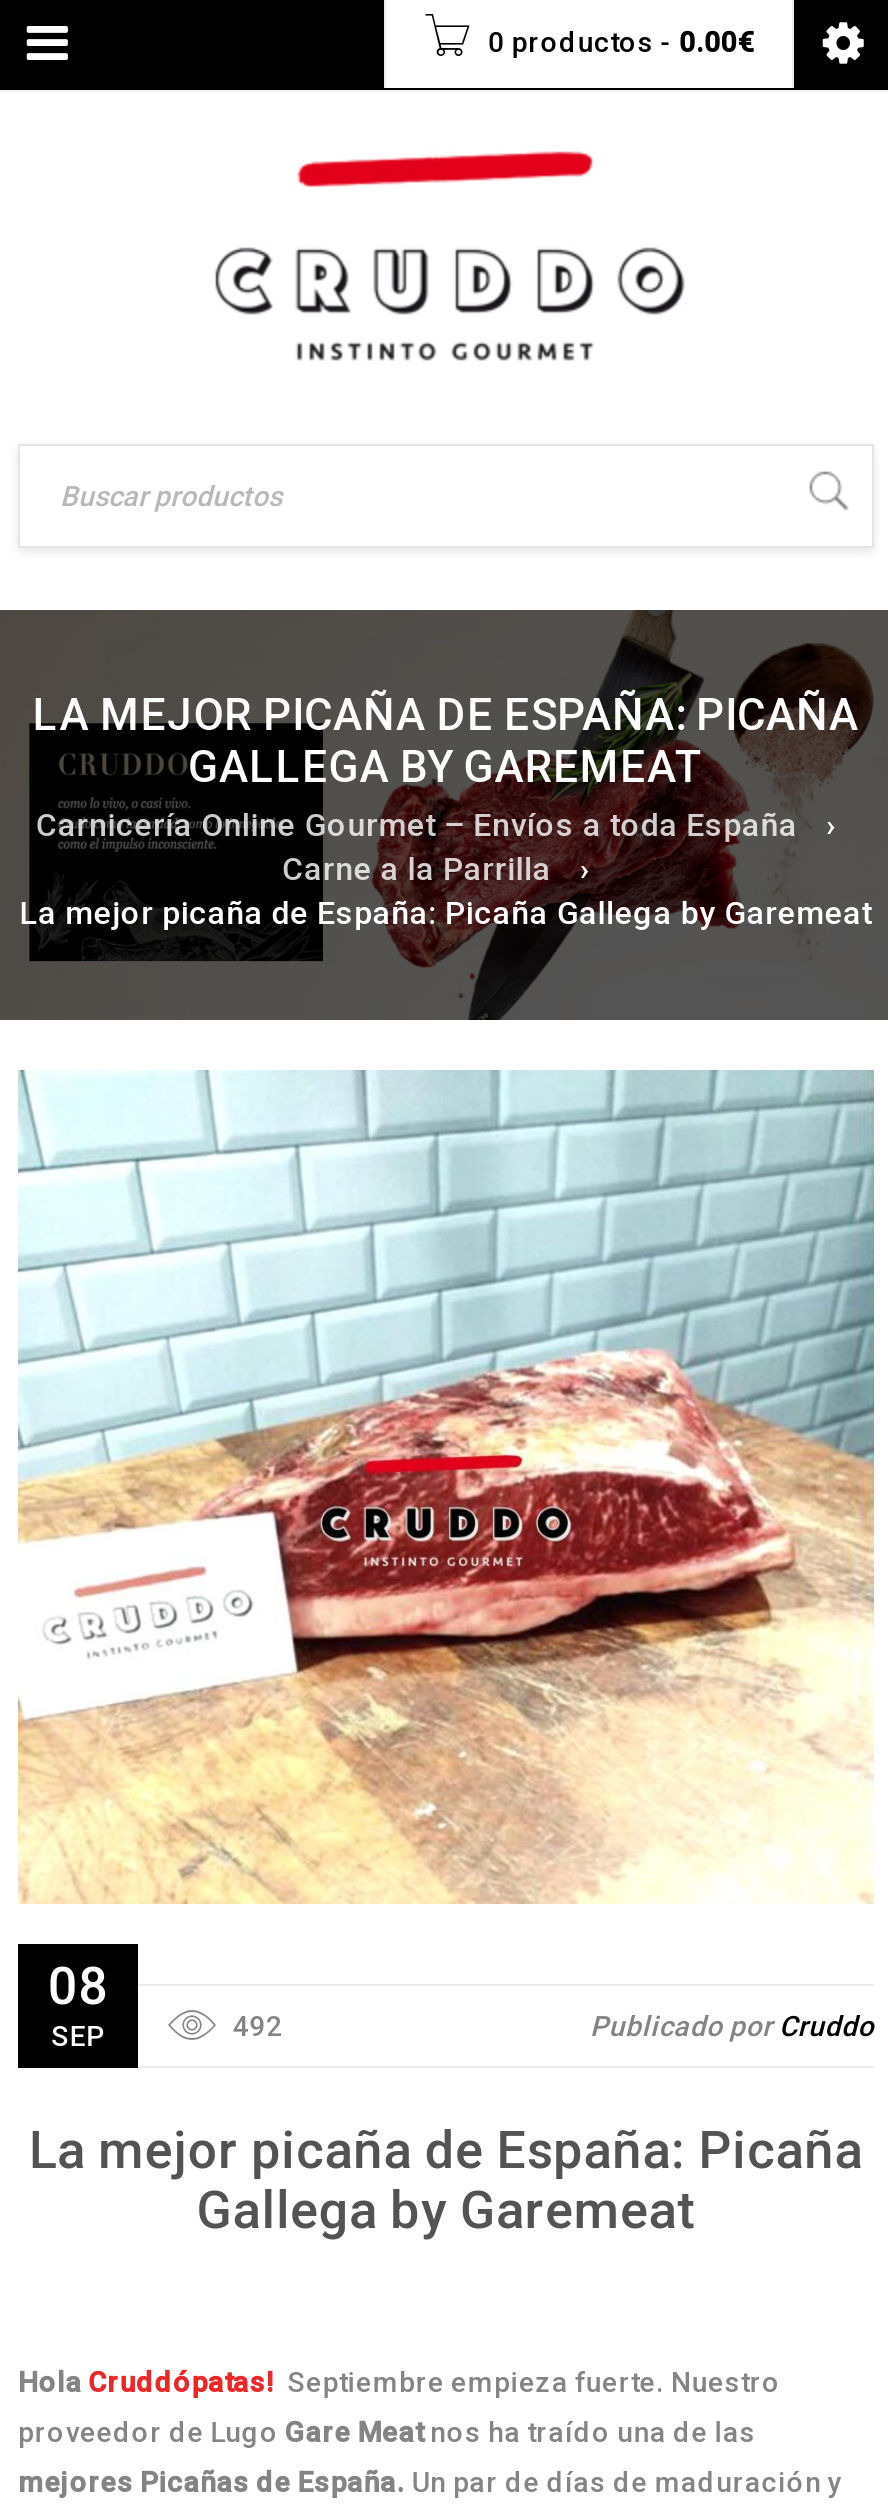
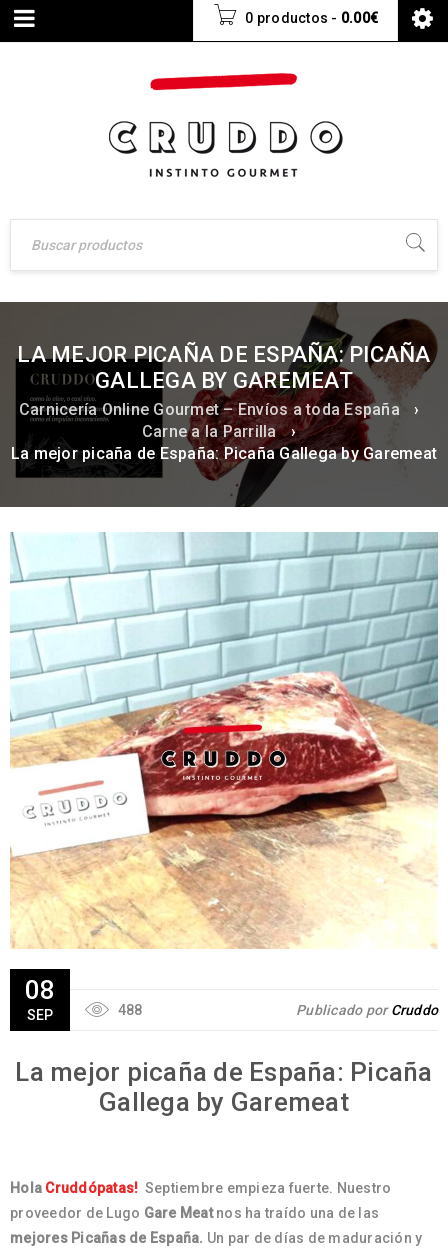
- 492
+ 488
